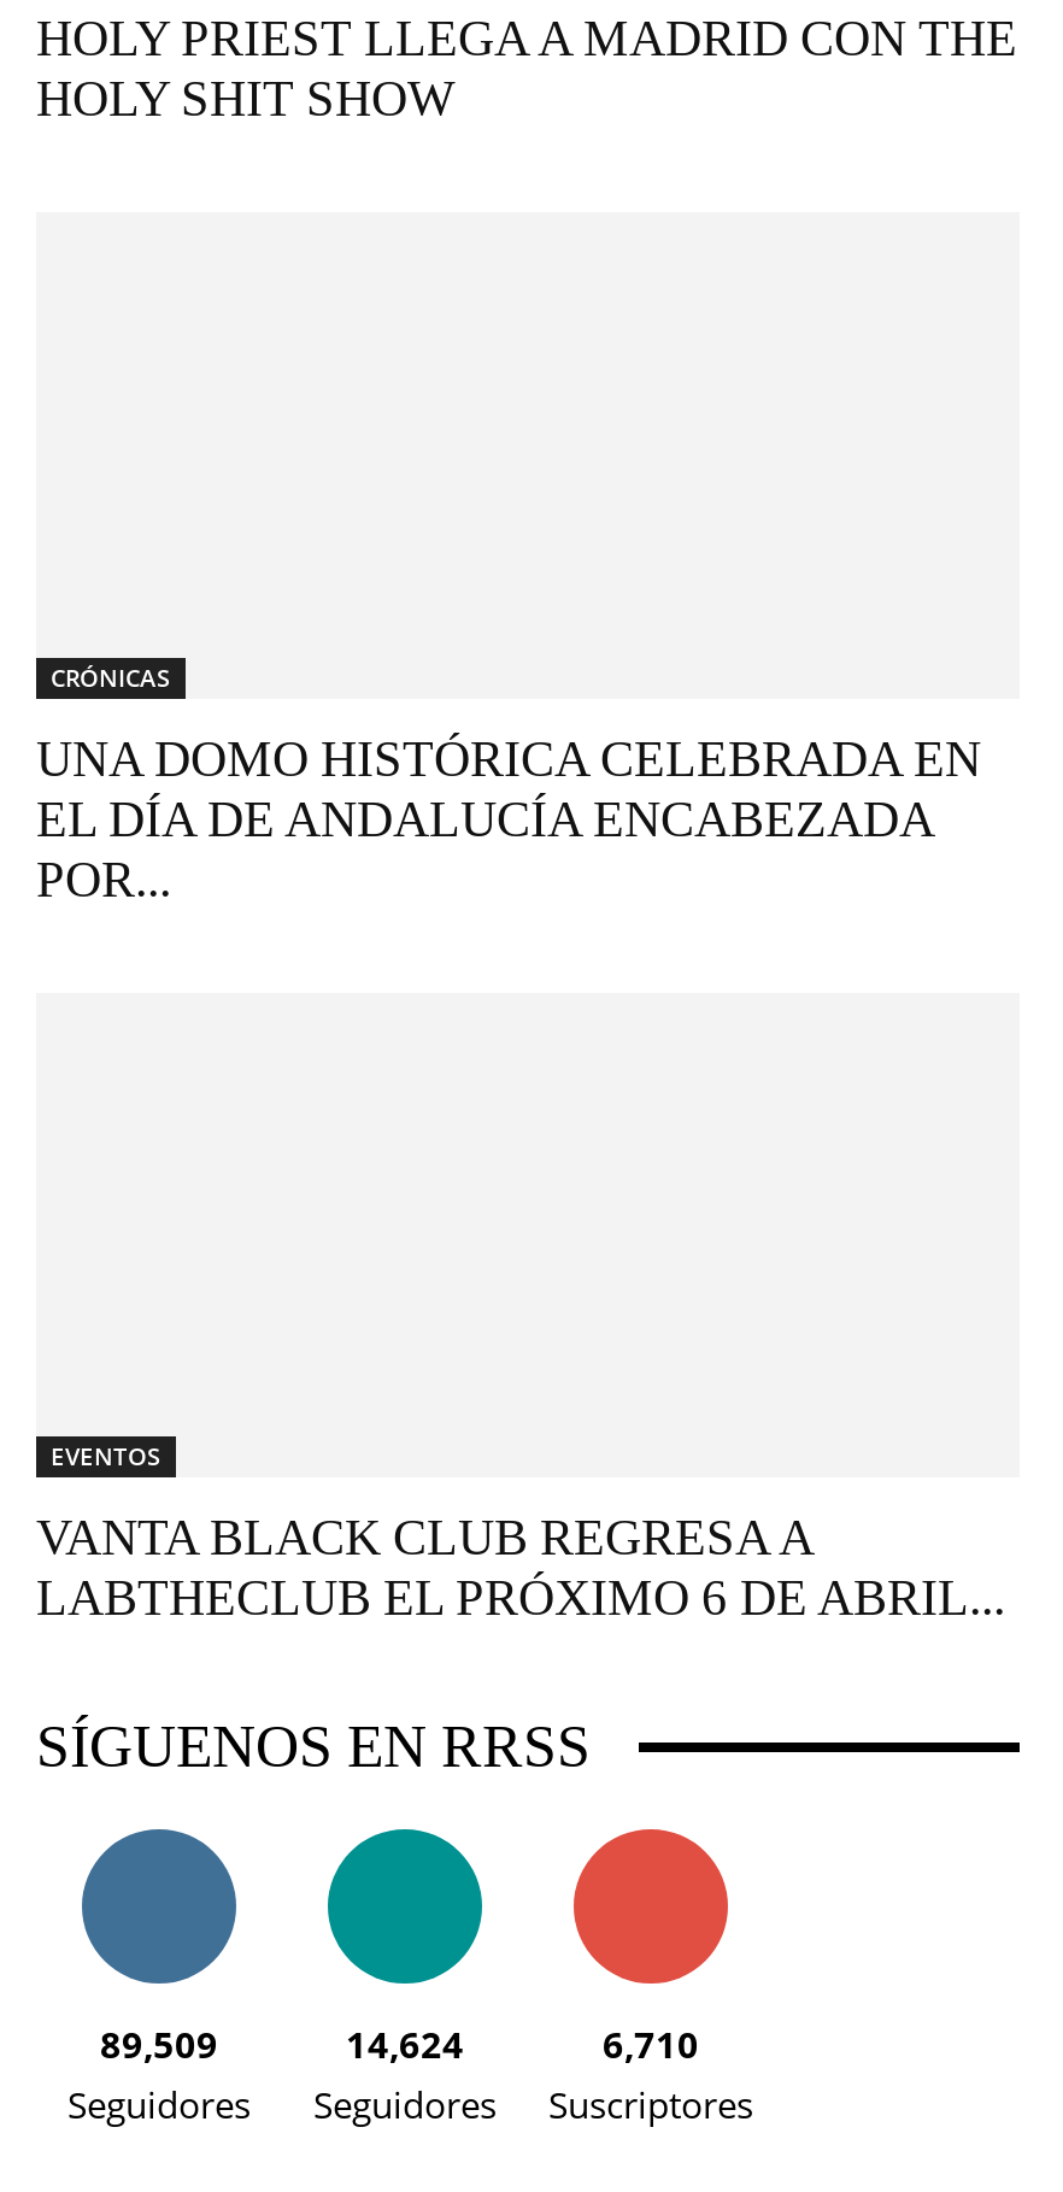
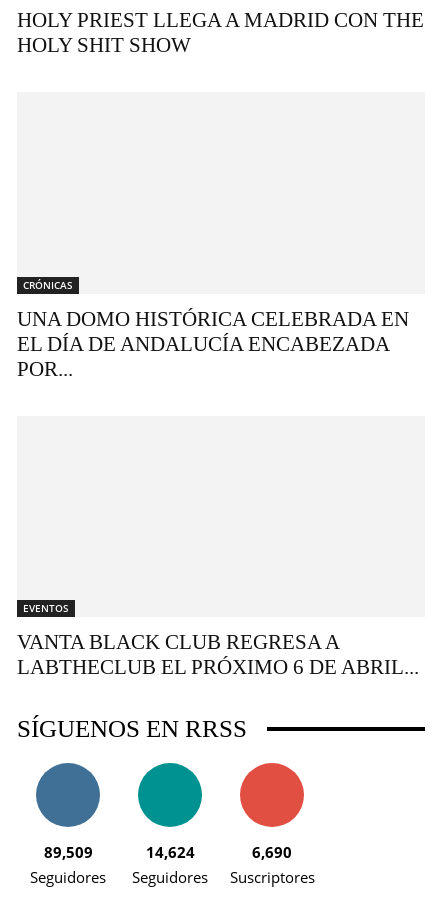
- 6,710
+ 6,690
